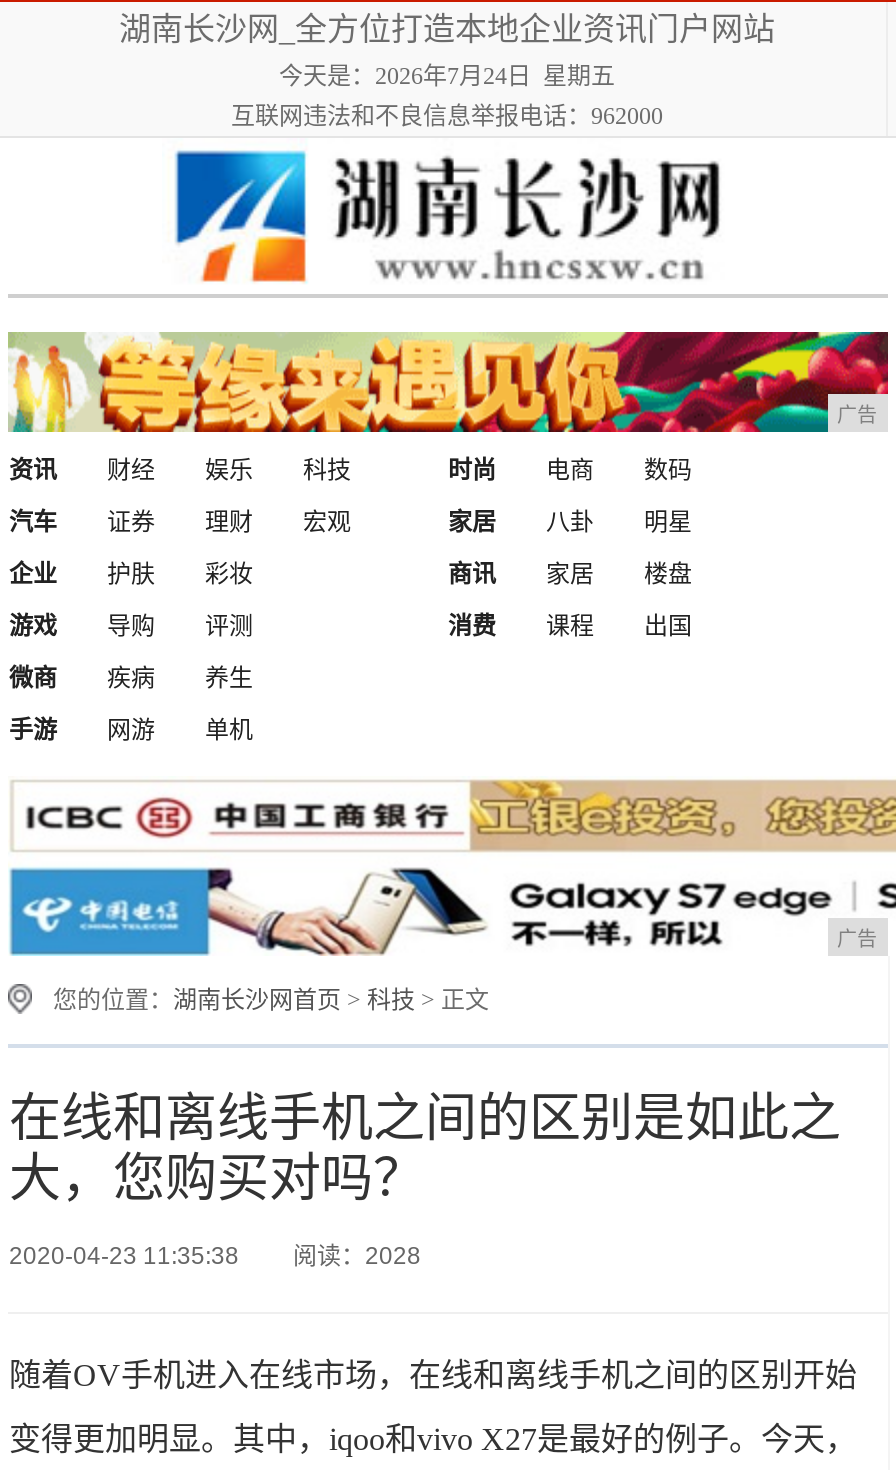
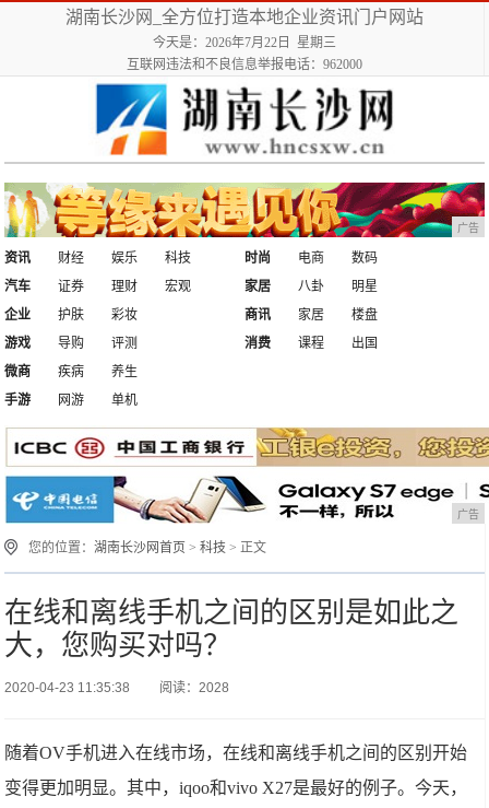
- 今天是：2026年7月24日 星期五
+ 今天是：2026年7月22日 星期三
